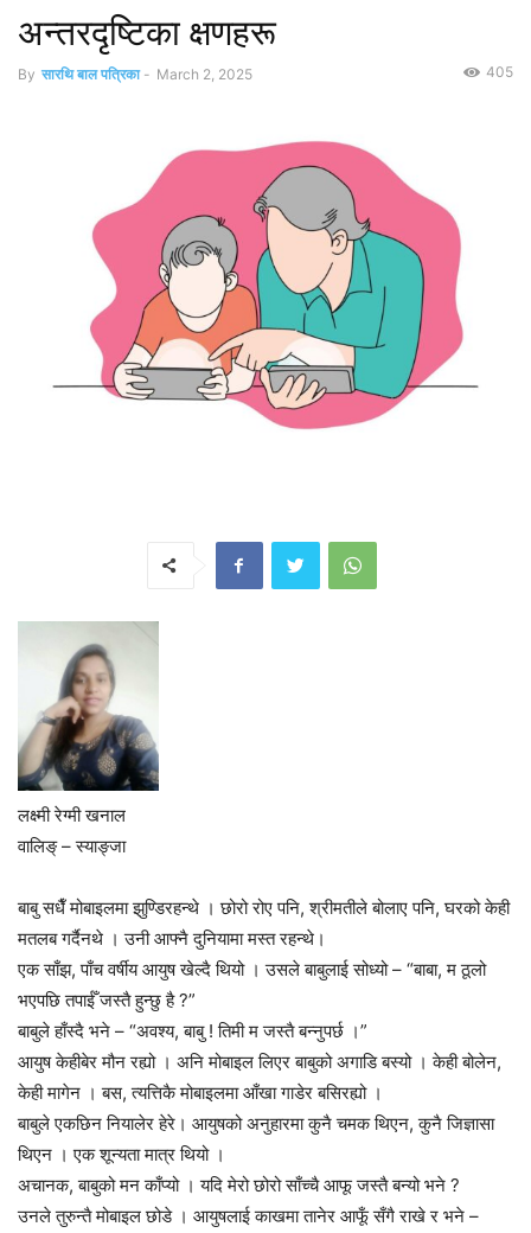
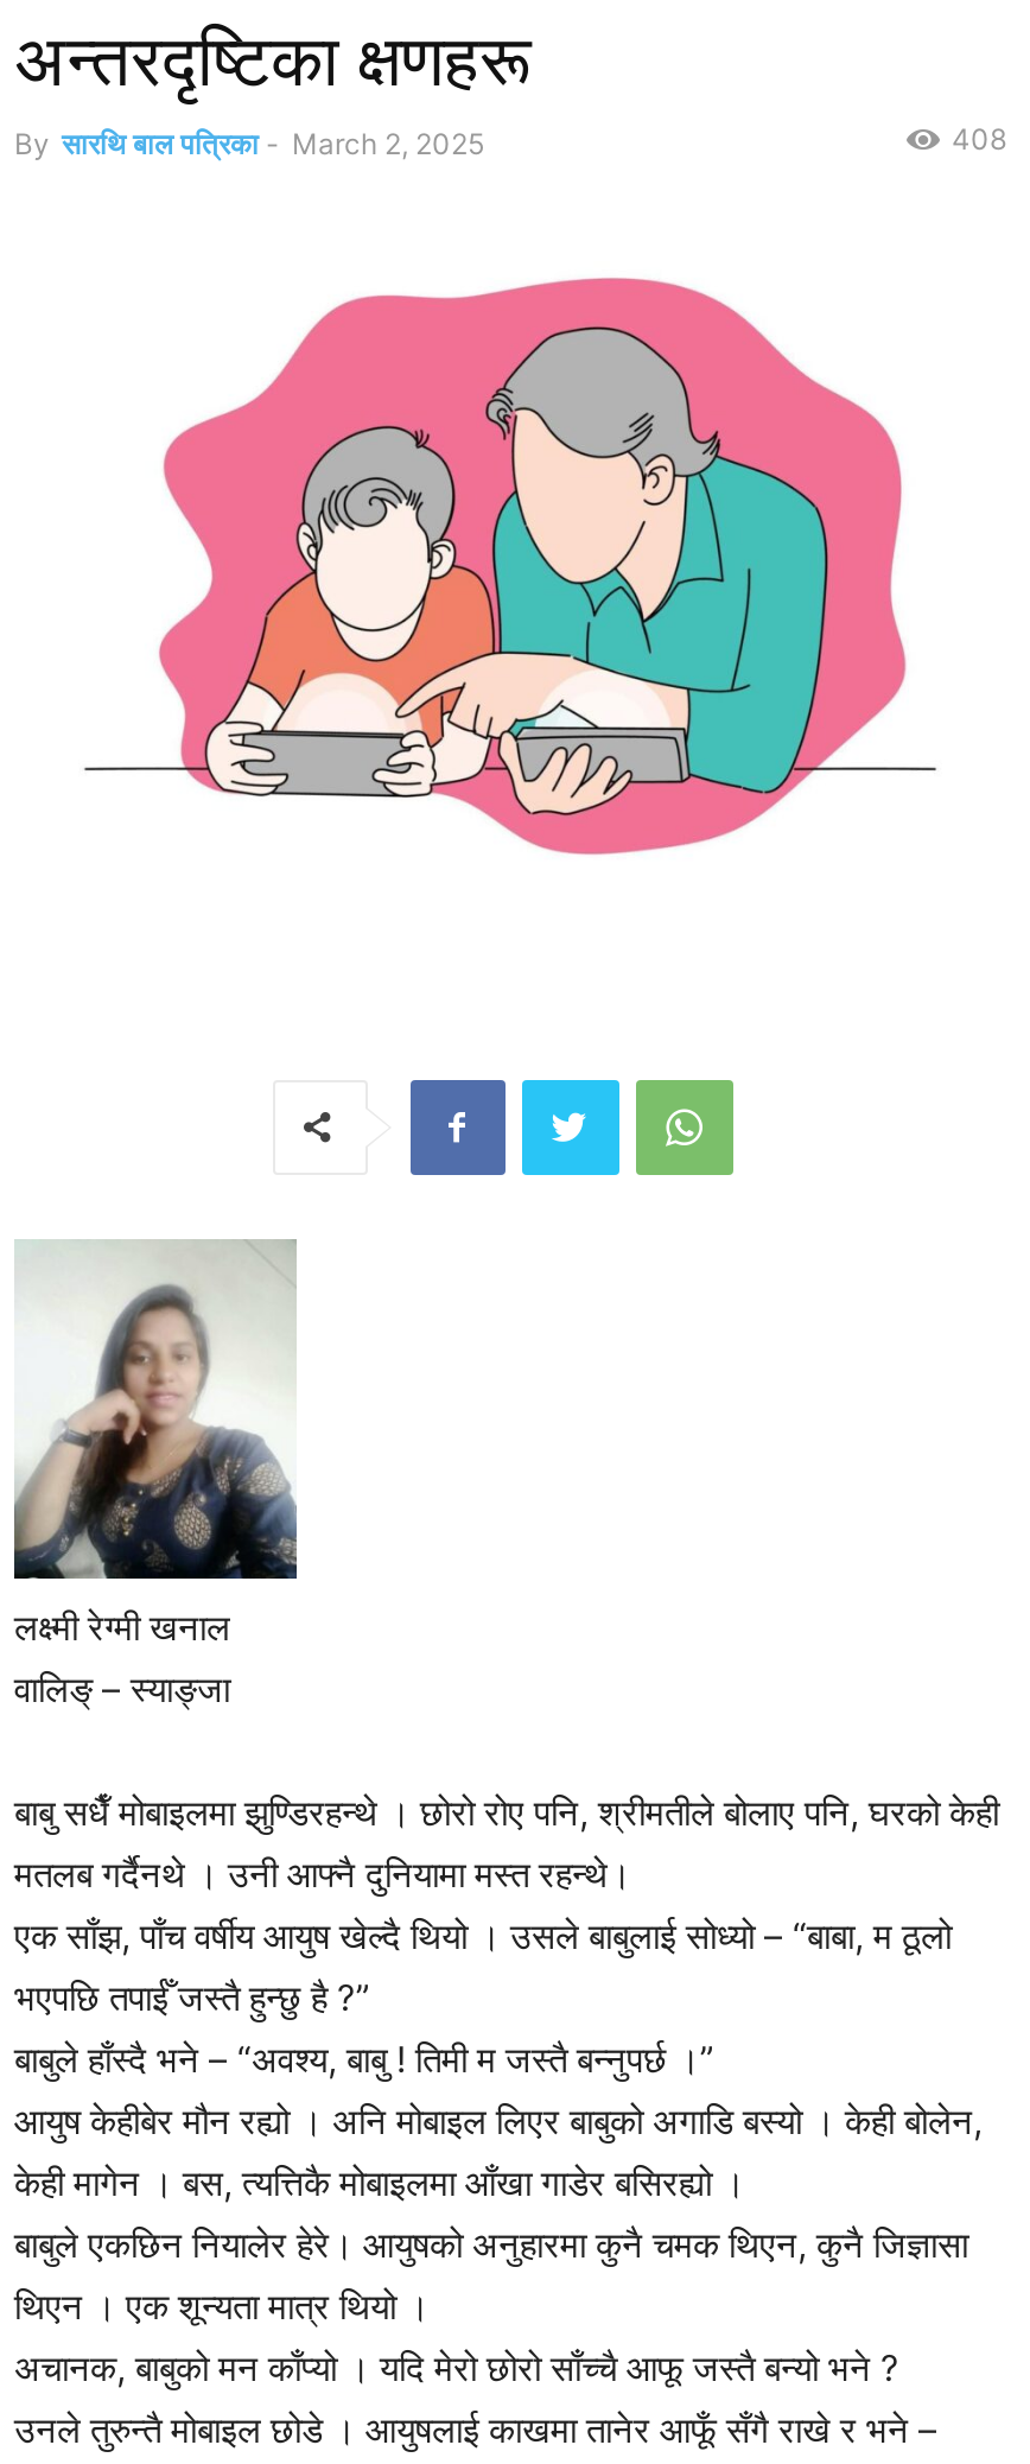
- 405
+ 408
